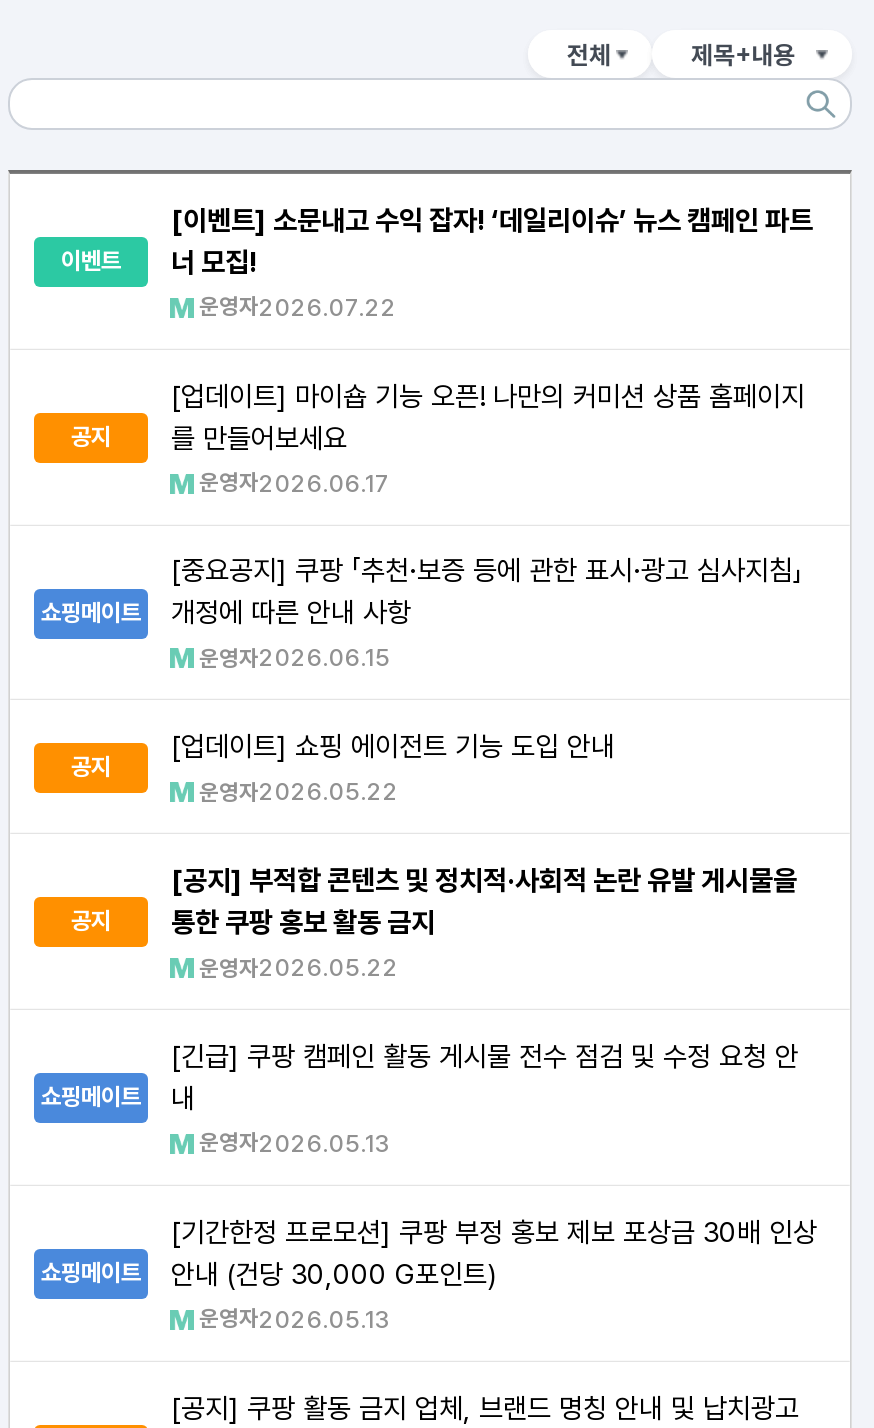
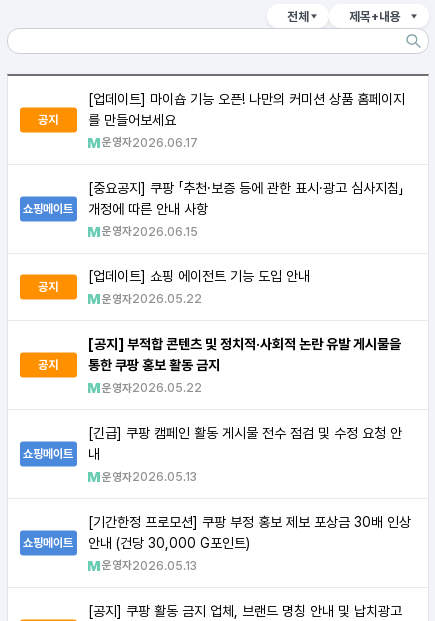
- [이벤트] 소문내고 수익 잡자! ‘데일리이슈’ 뉴스 캠페인 파트
- 너 모집!
- 운영자2026.07.22

- 이벤트
